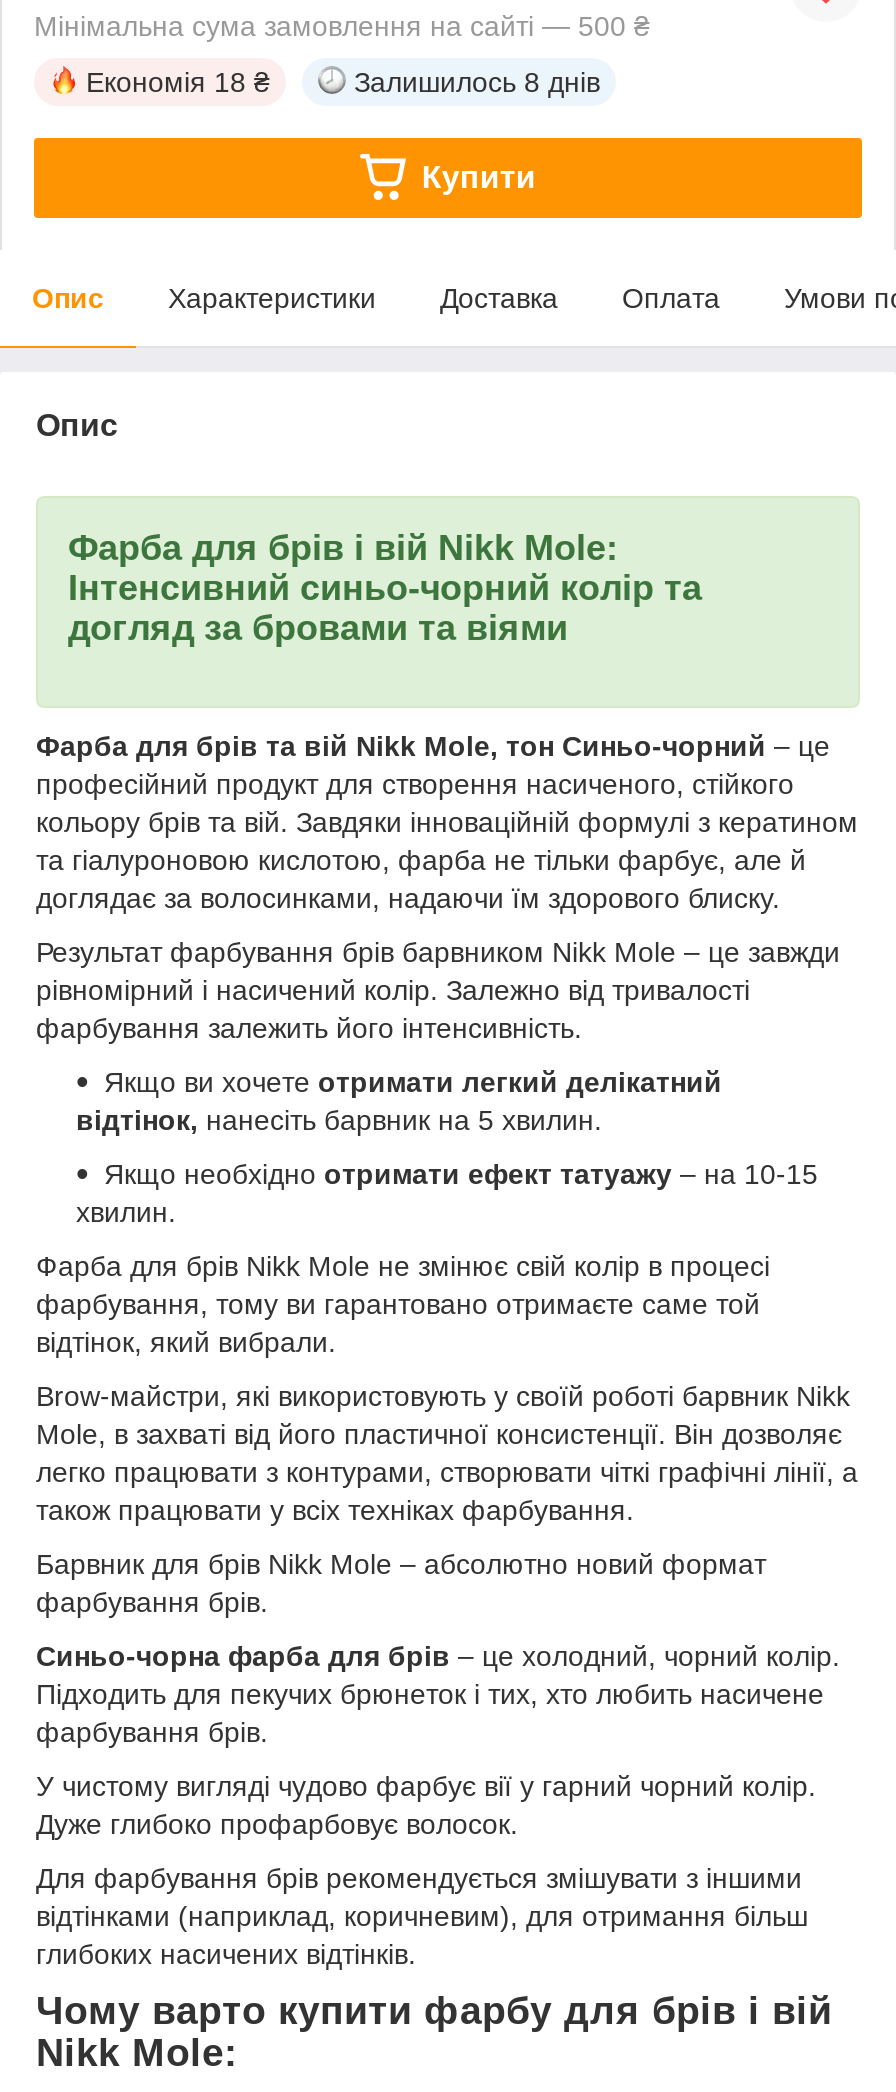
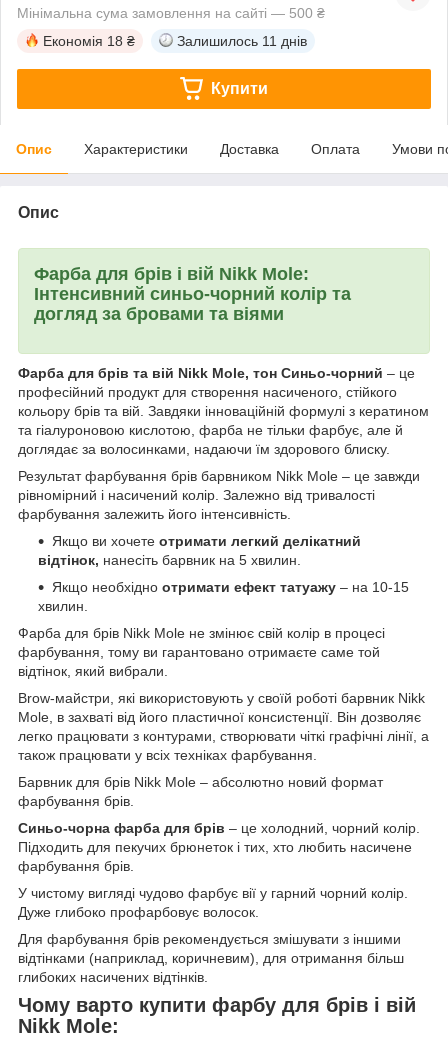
- Залишилось 8 днів
+ Залишилось 11 днів
